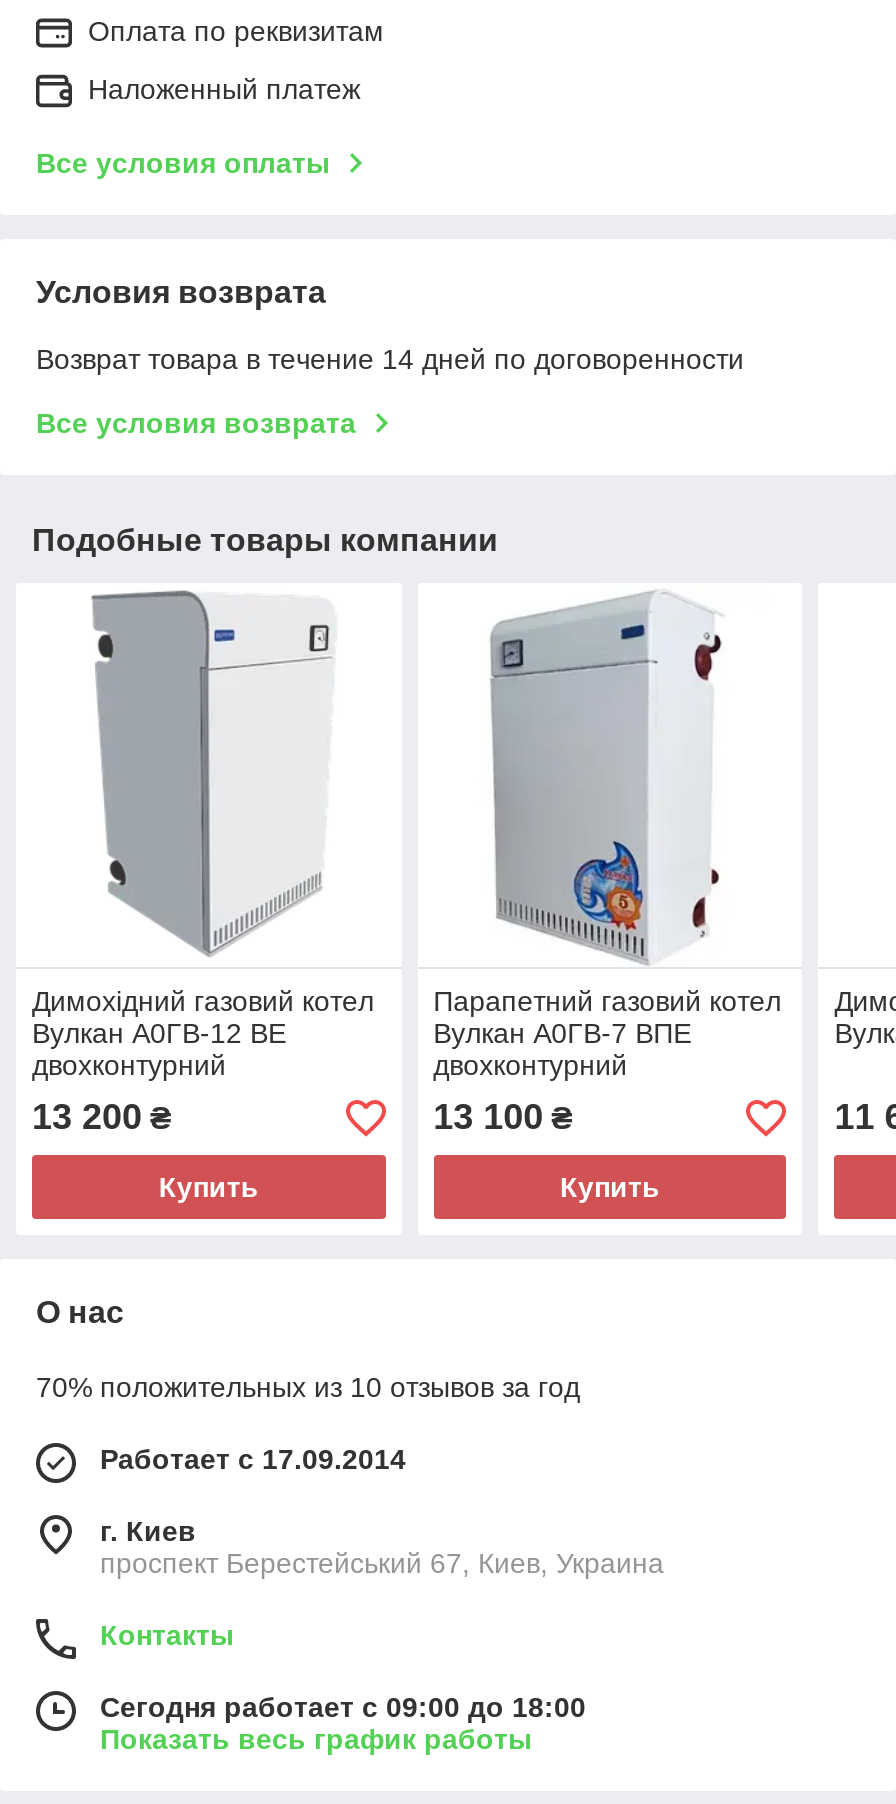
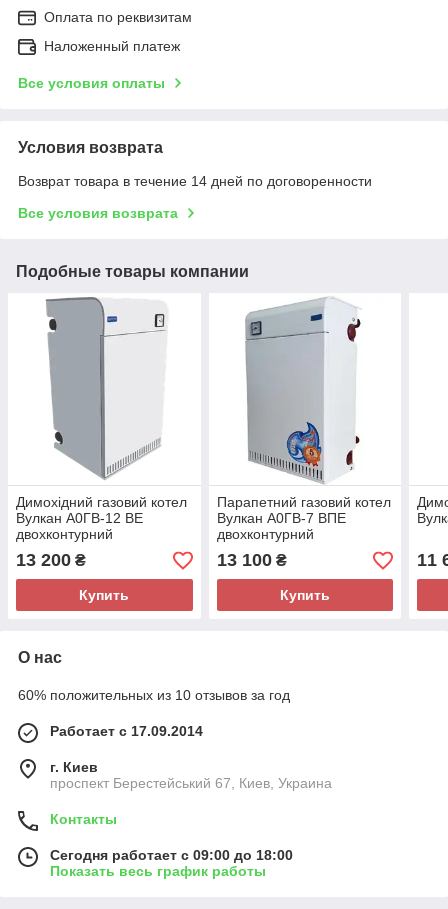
- 70% положительных из 10 отзывов за год
+ 60% положительных из 10 отзывов за год
